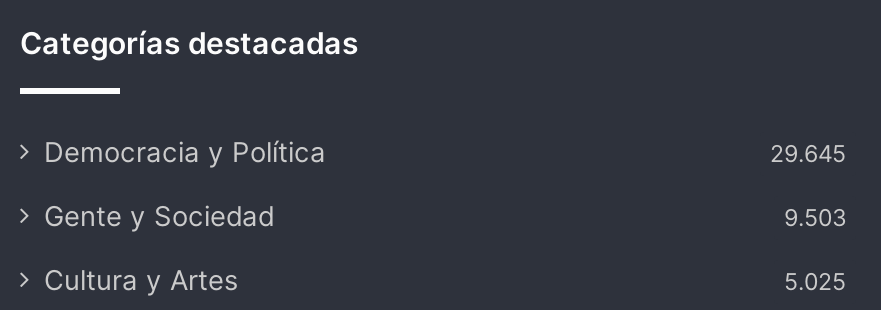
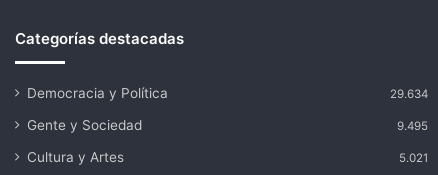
- 29.645
+ 29.634

- 9.503
+ 9.495

- 5.025
+ 5.021
